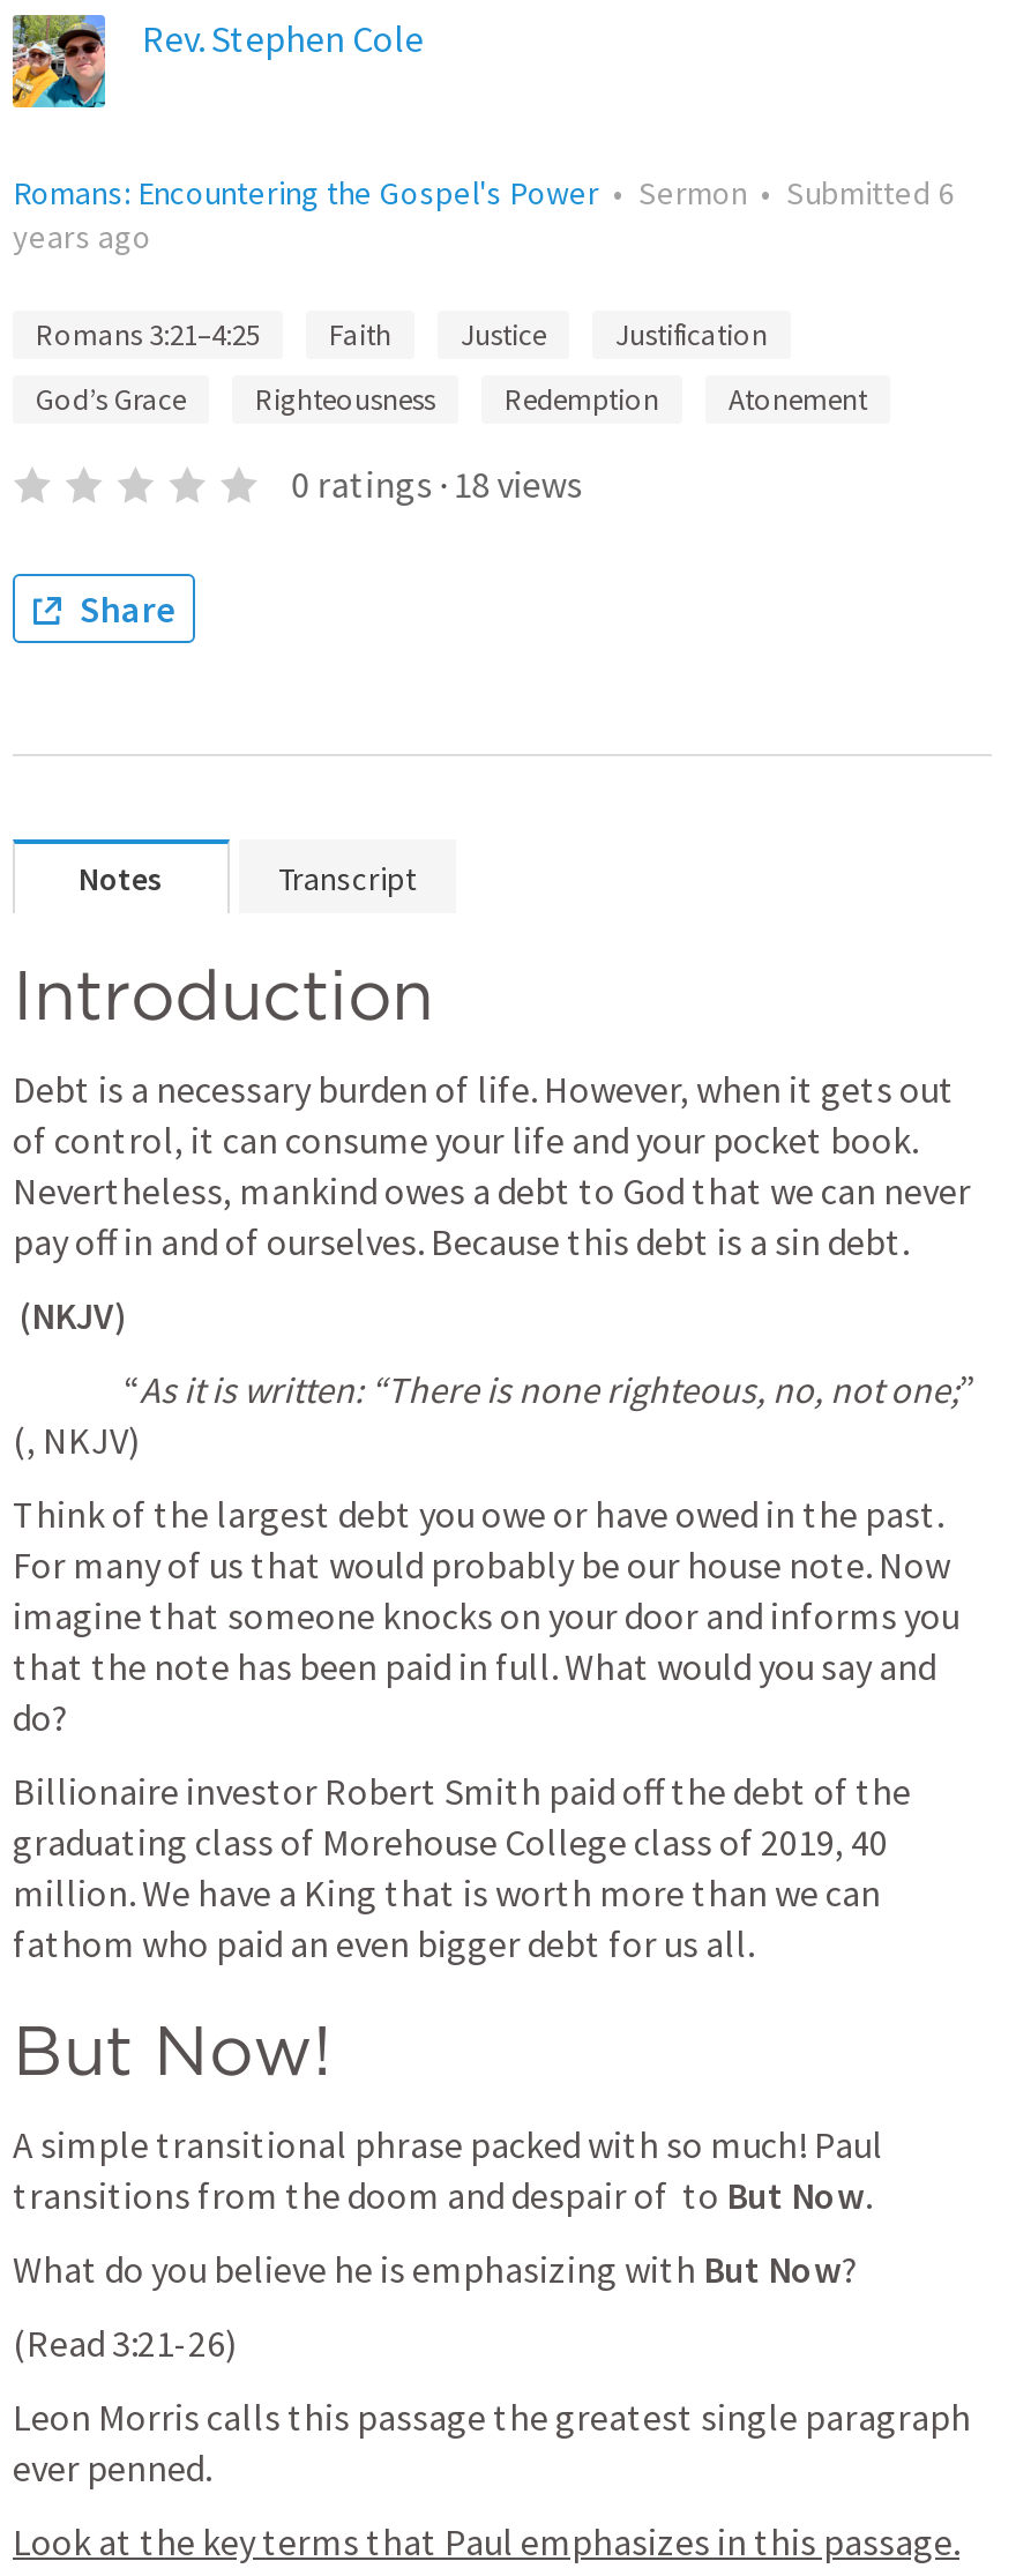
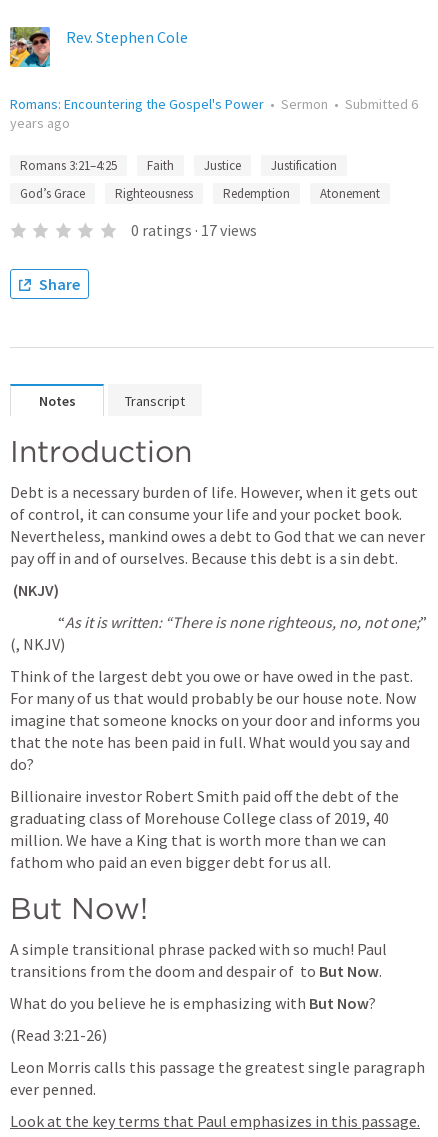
- 0 ratings · 18 views
+ 0 ratings · 17 views
